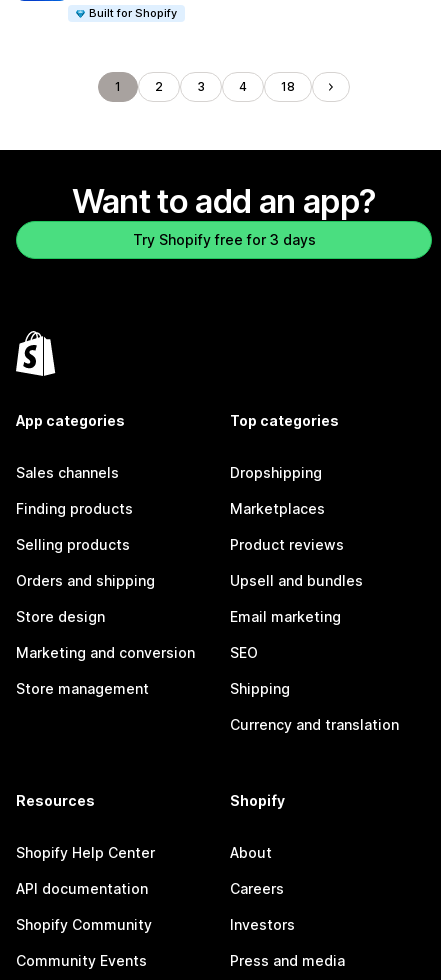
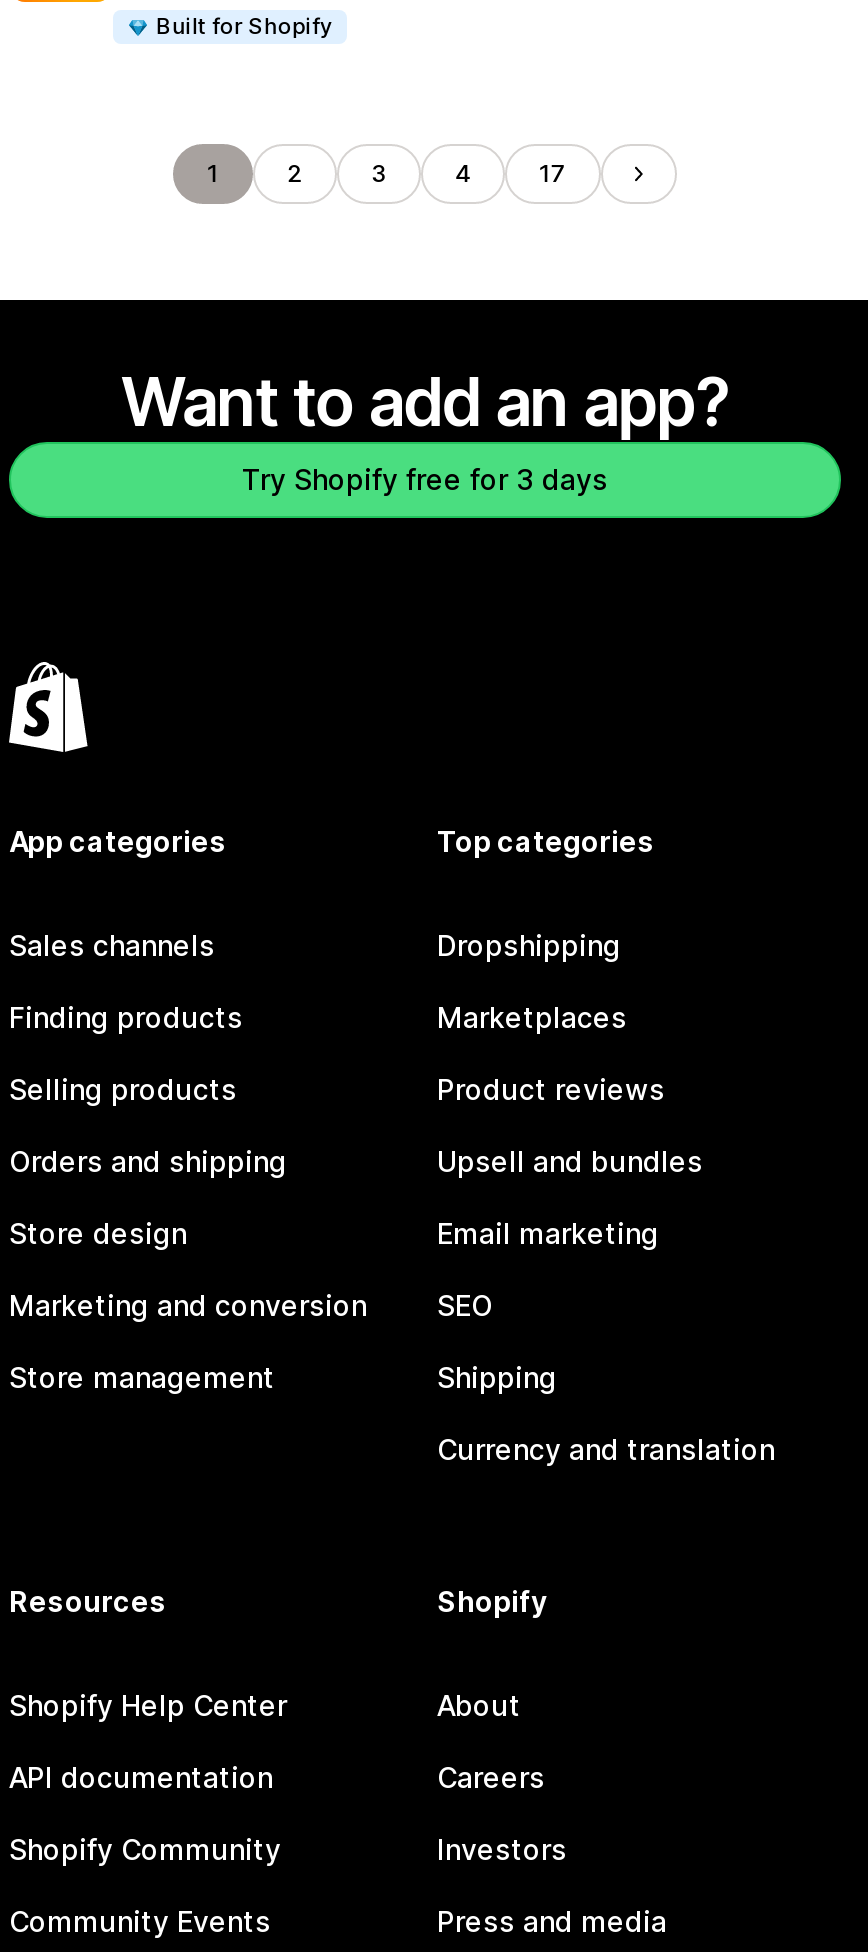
- 18
+ 17
